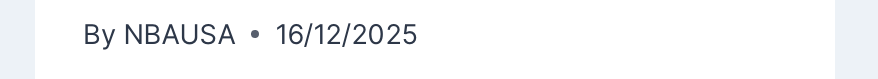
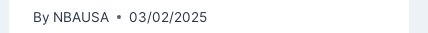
- By NBAUSA 16/12/2025
+ By NBAUSA 03/02/2025
